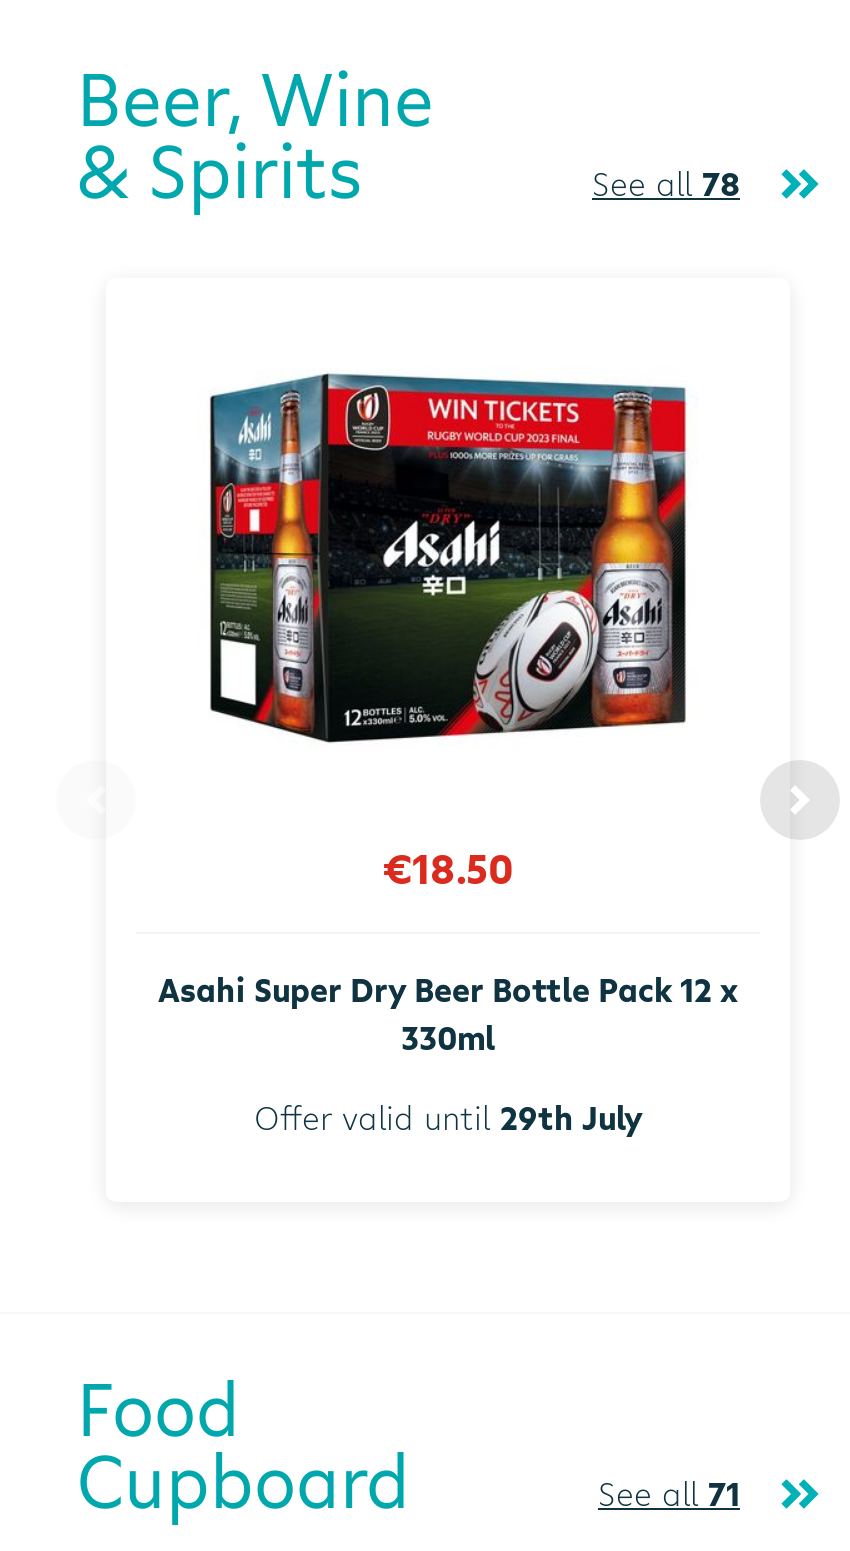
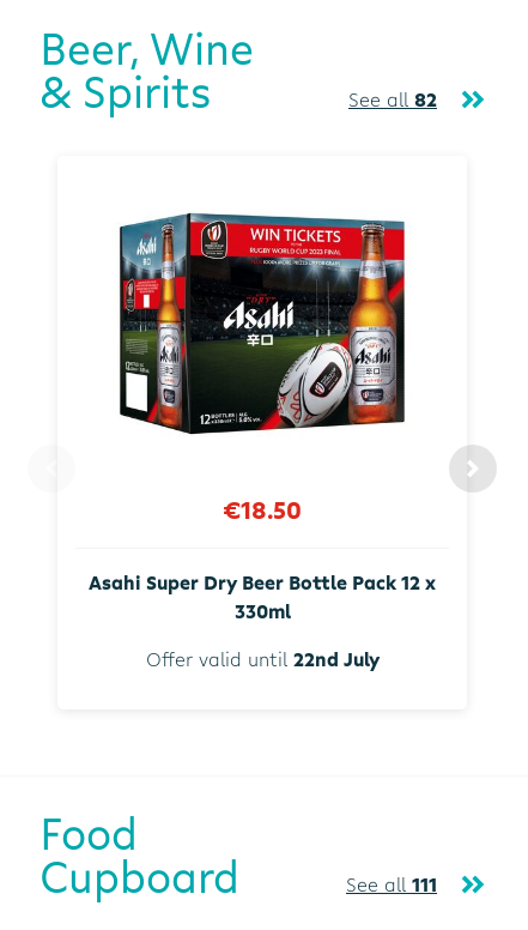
- See all 78
+ See all 82

- Offer valid until 29th July
+ Offer valid until 22nd July

- See all 71
+ See all 111
